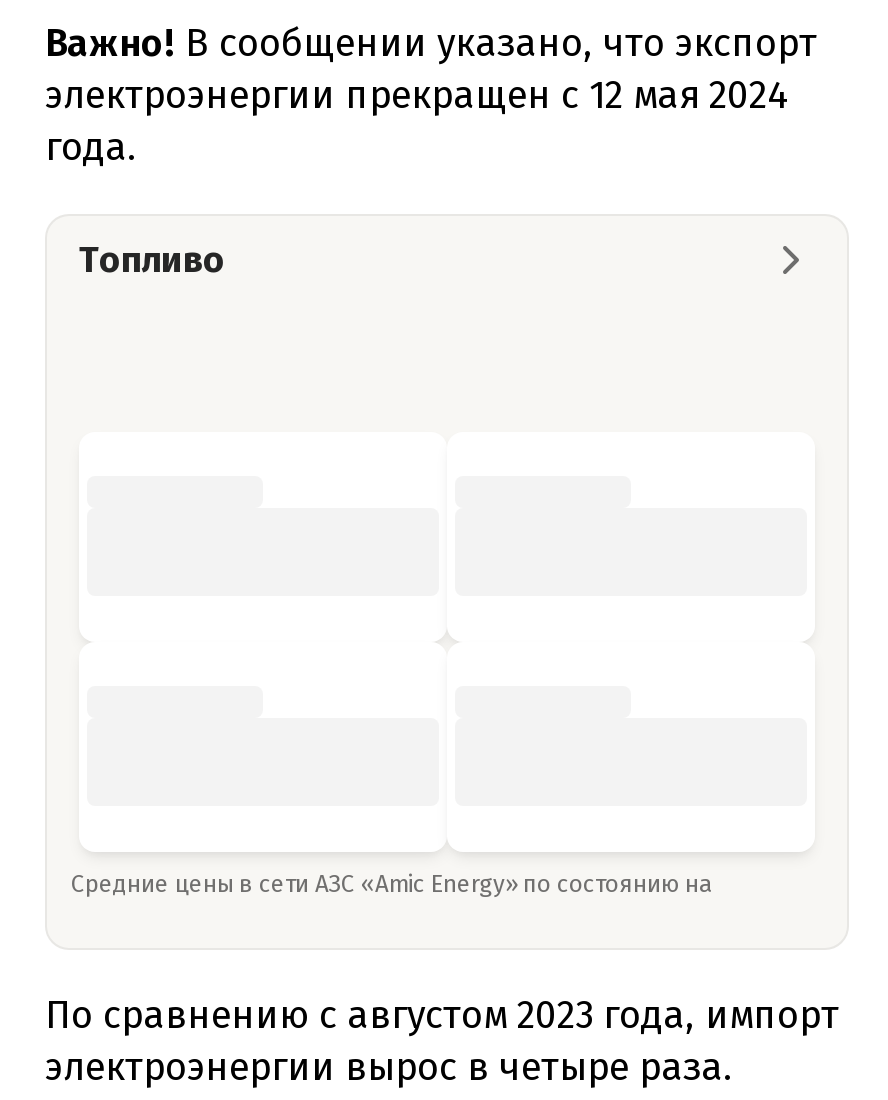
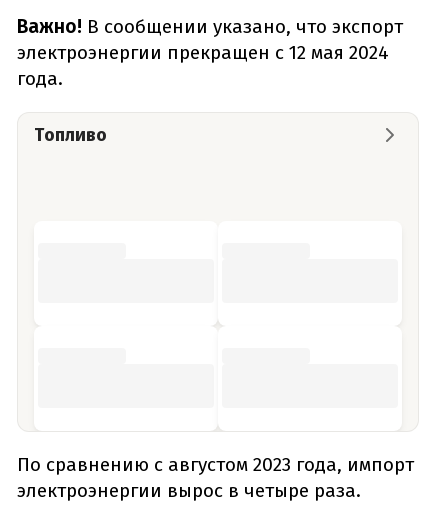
- Средние цены в сети АЗС «Amic Energy» по состоянию на
